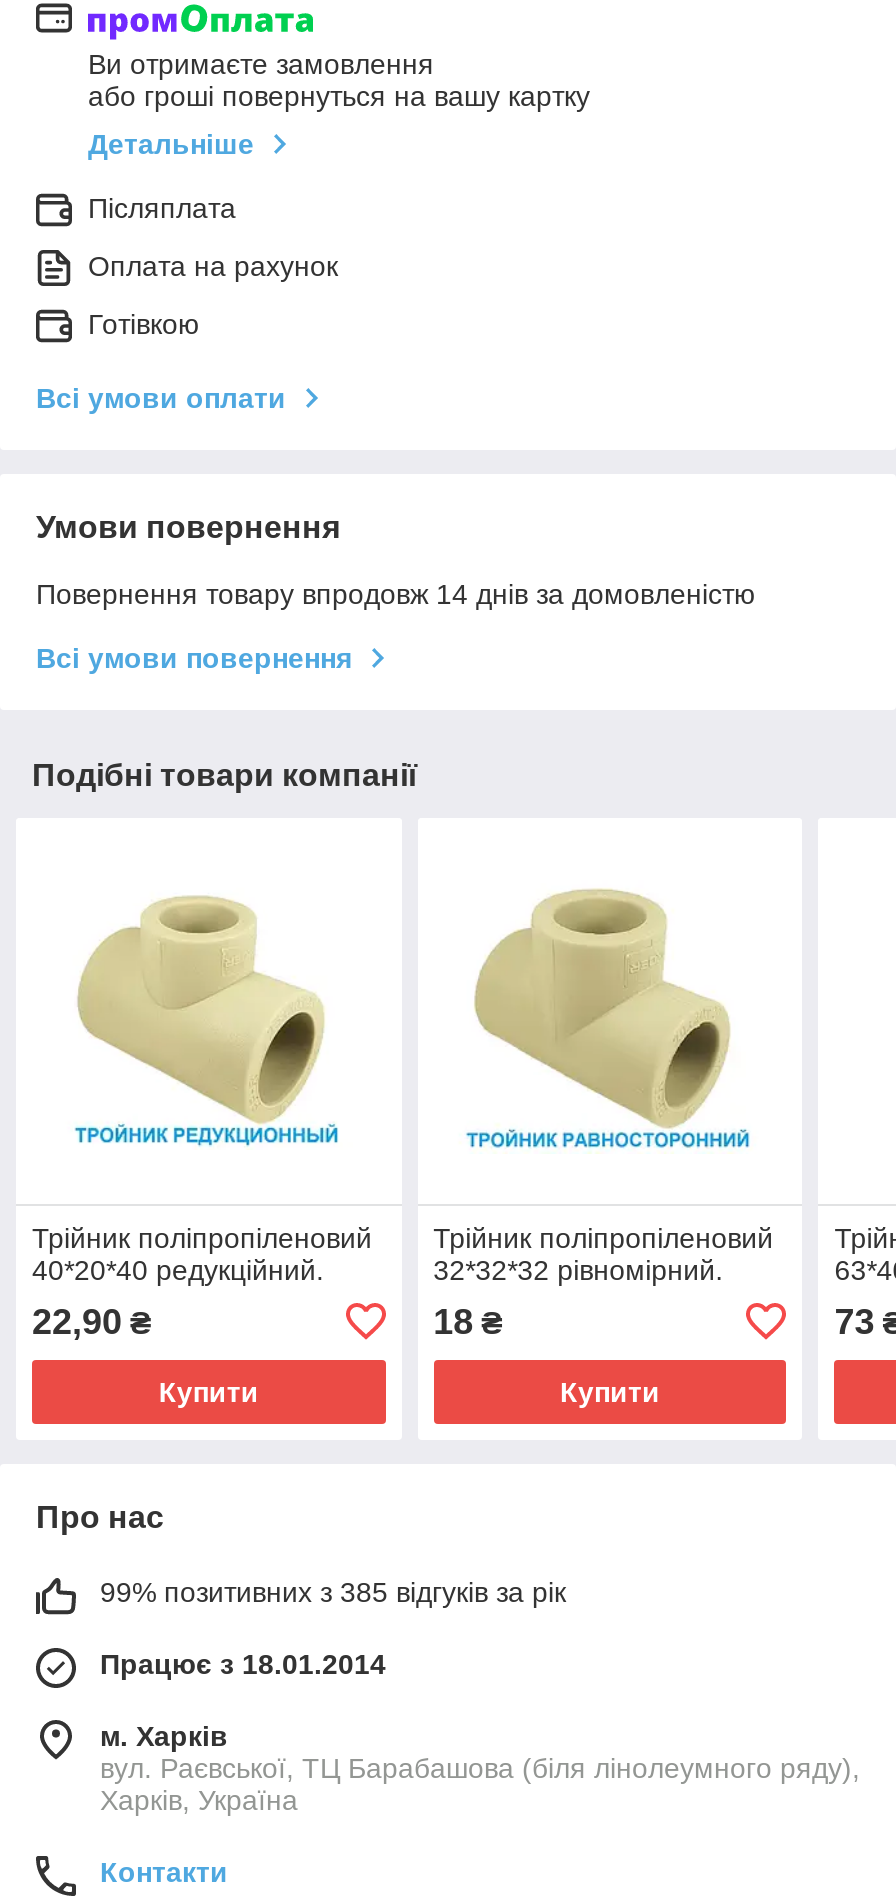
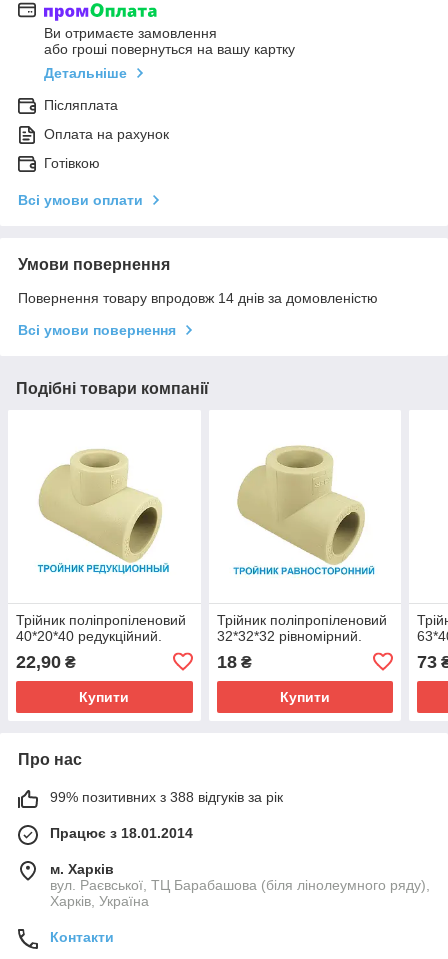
- 99% позитивних з 385 відгуків за рік
+ 99% позитивних з 388 відгуків за рік
